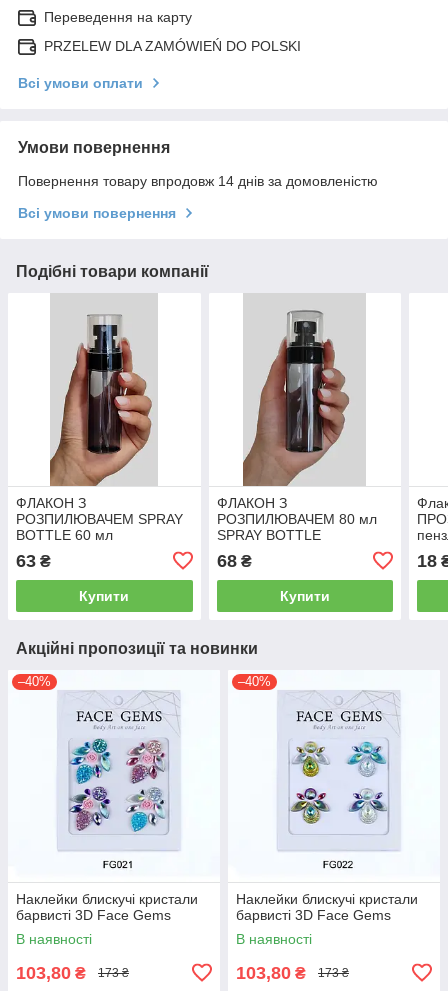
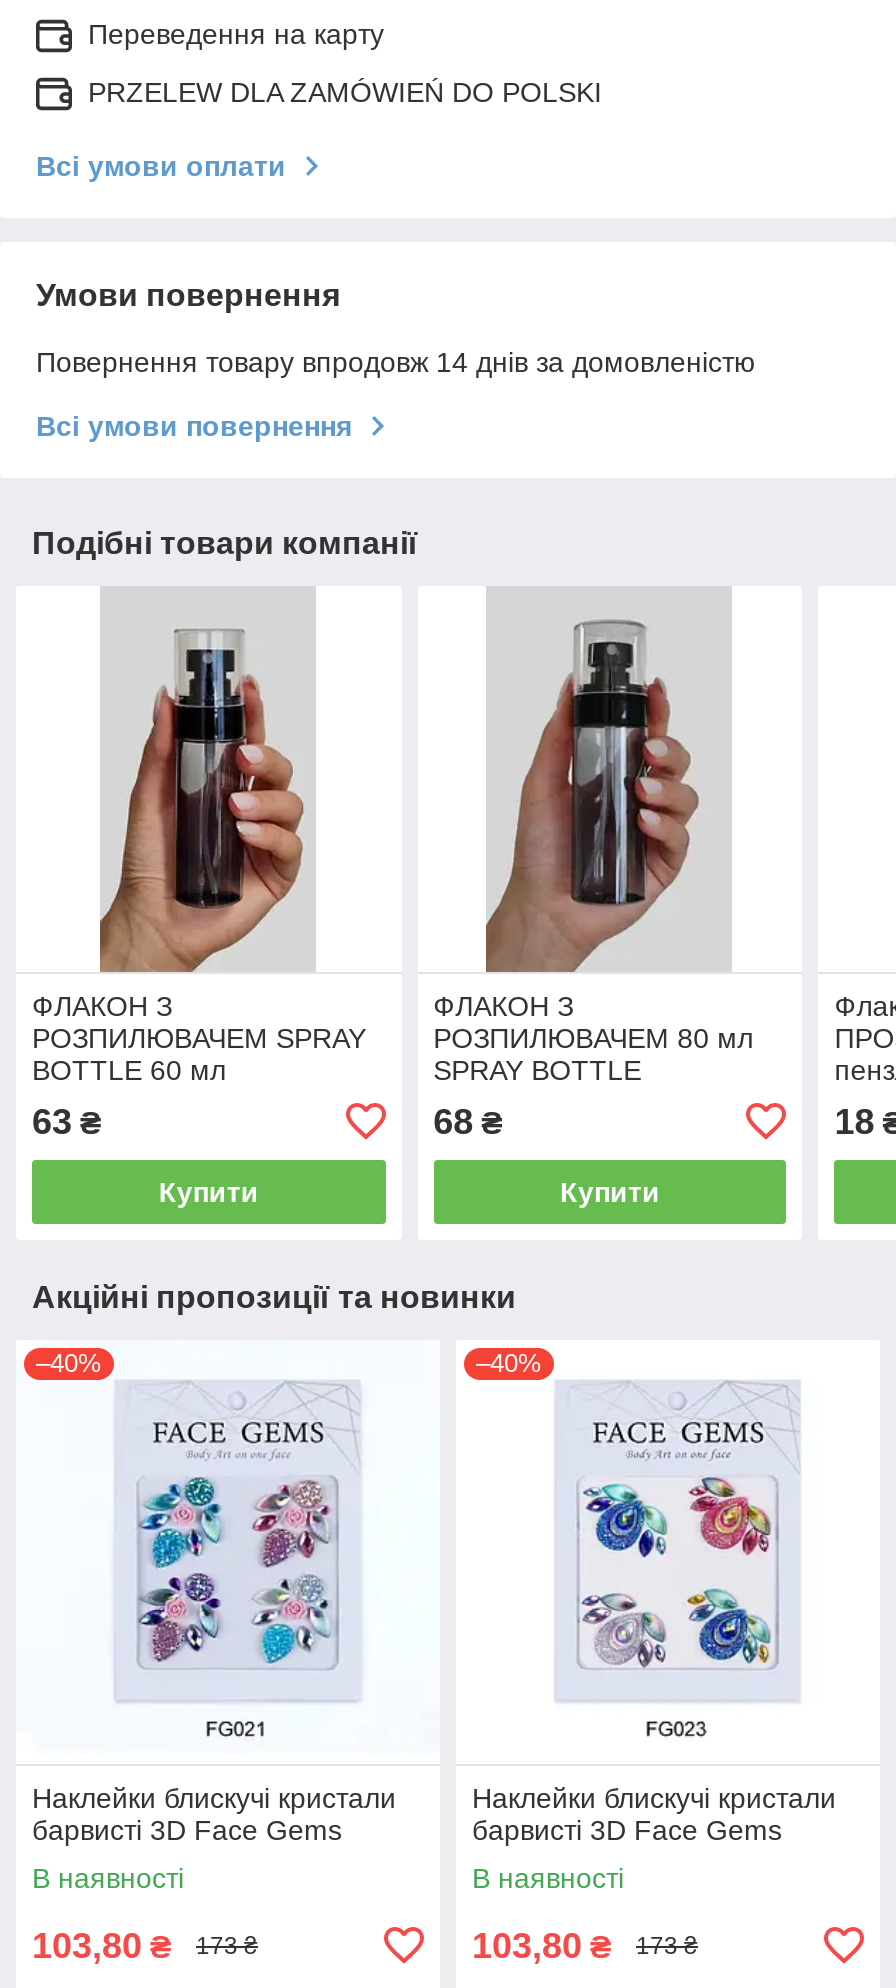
- [image]
+ [image]

- [image]
+ [image]

- [image]
+ [image]

- [image]
+ [image]
